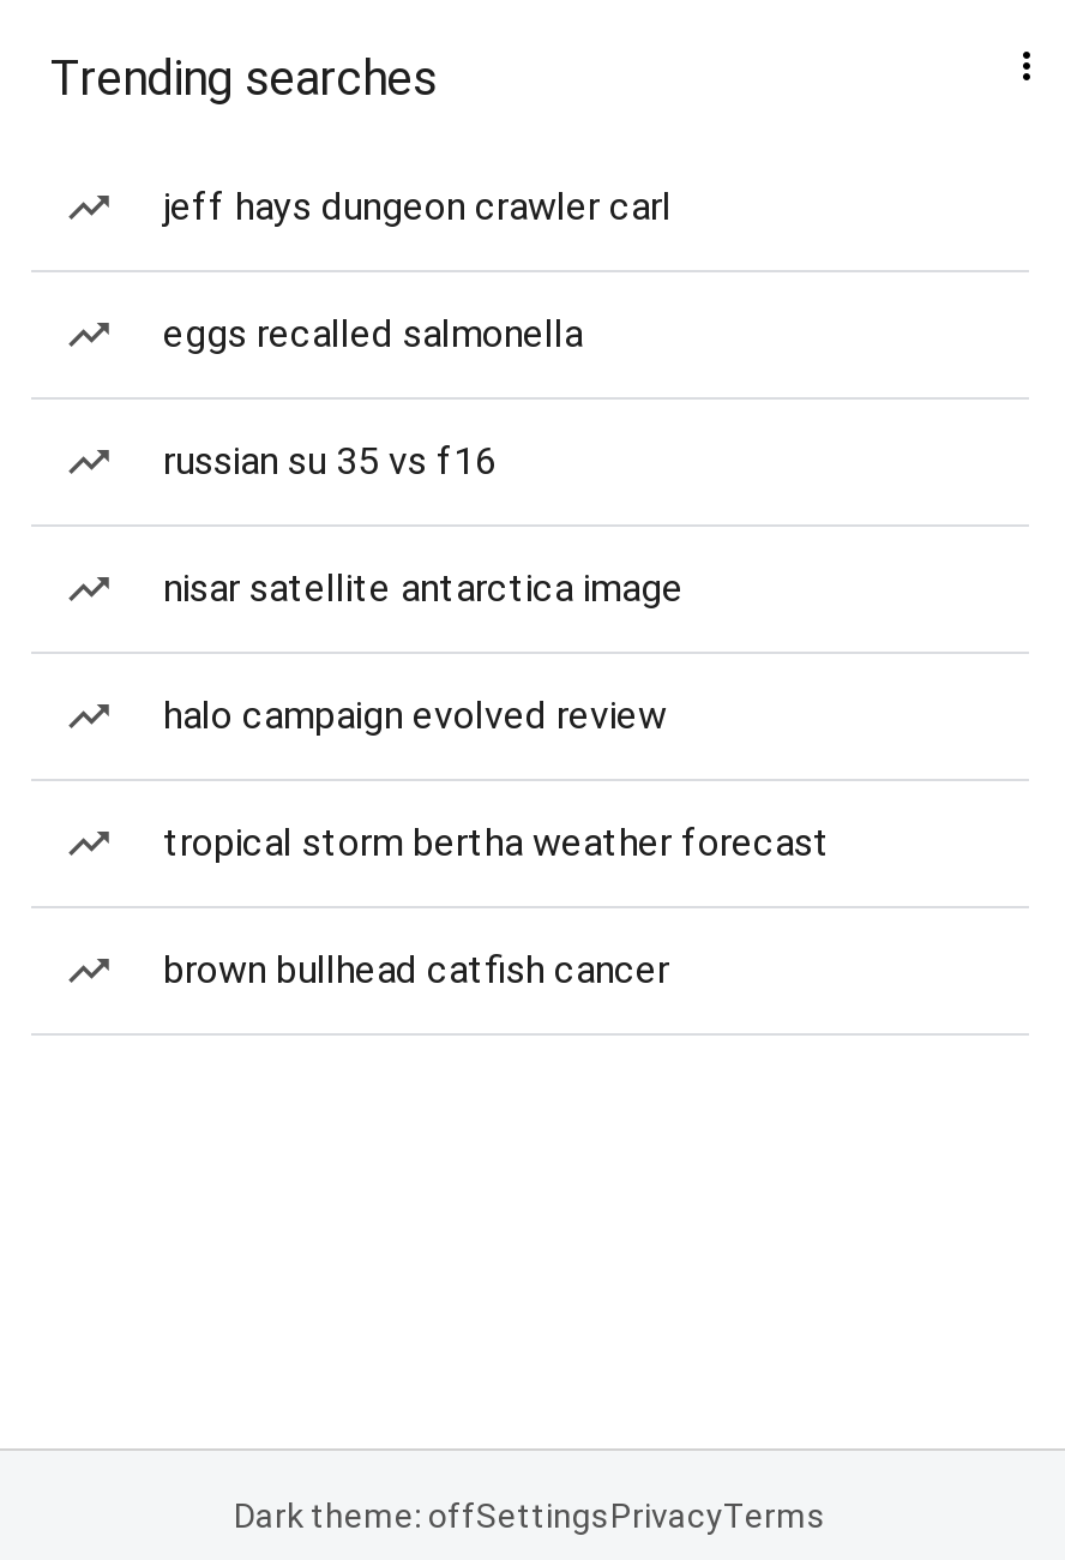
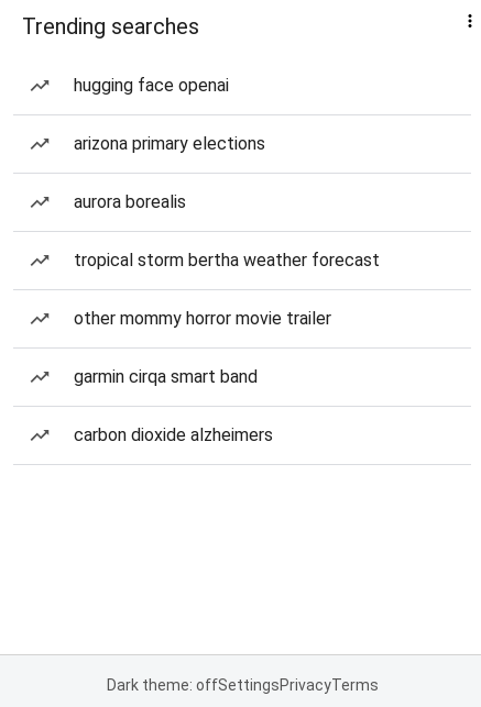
- jeff hays dungeon crawler carl
- eggs recalled salmonella
- russian su 35 vs f16
- nisar satellite antarctica image
- halo campaign evolved review
+ hugging face openai
+ arizona primary elections
+ aurora borealis

moved up: tropical storm bertha weather forecast

- brown bullhead catfish cancer
+ other mommy horror movie trailer
+ garmin cirqa smart band
+ carbon dioxide alzheimers
